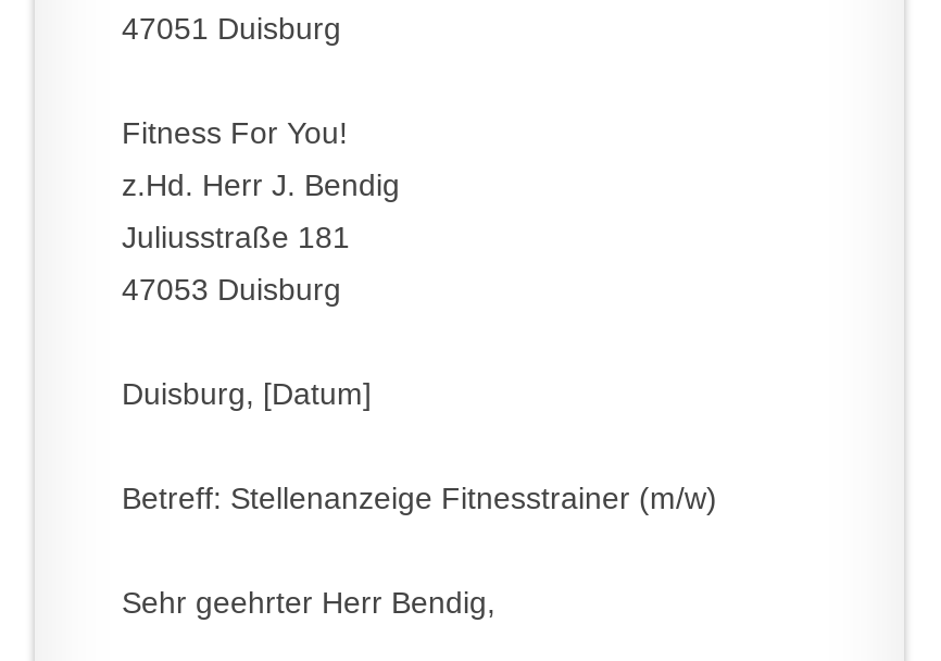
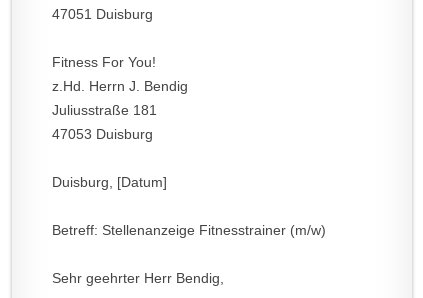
- z.Hd. Herr J. Bendig
+ z.Hd. Herrn J. Bendig
